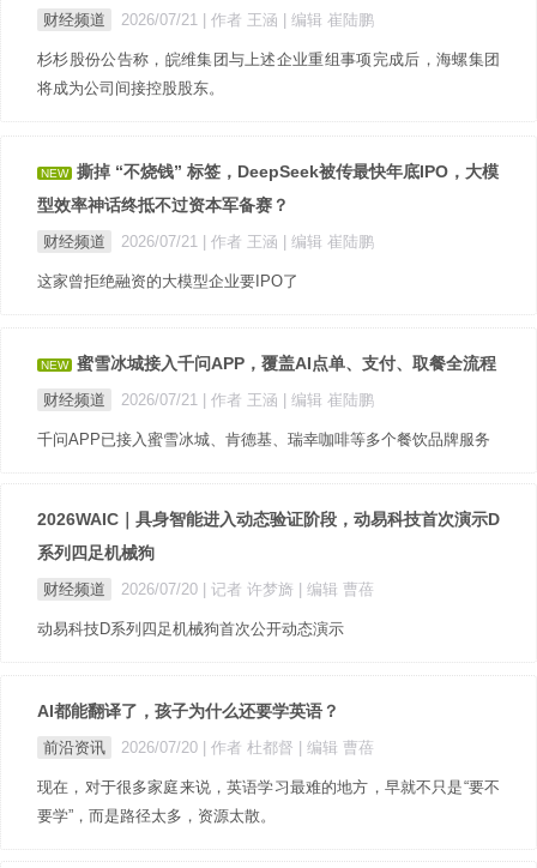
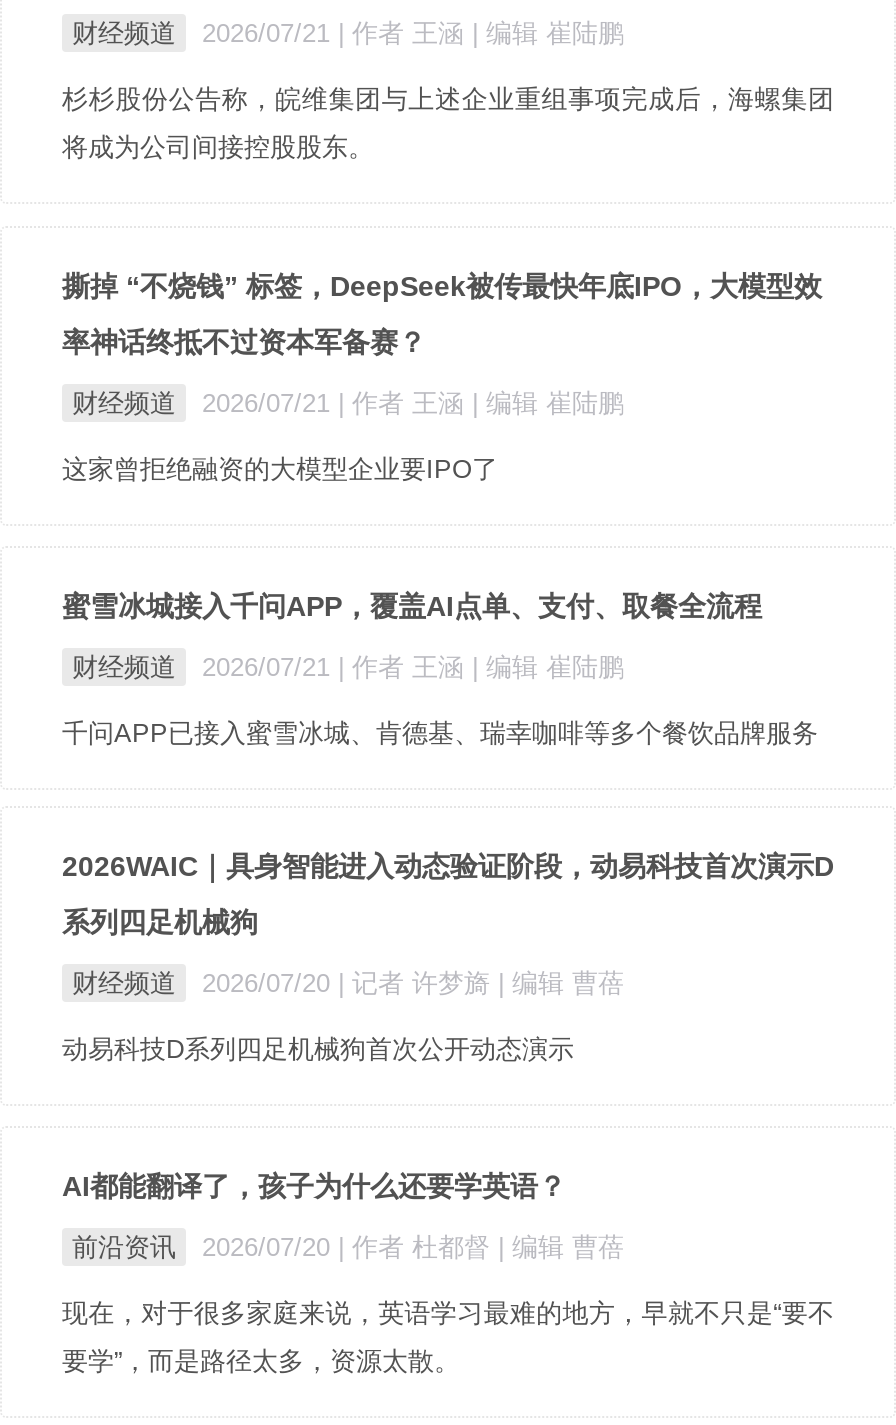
- NEW
- 撕掉 “不烧钱” 标签，DeepSeek被传最快年底IPO，大模
+ 撕掉 “不烧钱” 标签，DeepSeek被传最快年底IPO，大模型效

- 型效率神话终抵不过资本军备赛？
+ 率神话终抵不过资本军备赛？

- NEW
